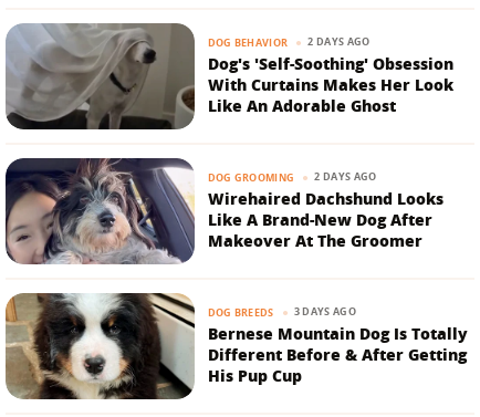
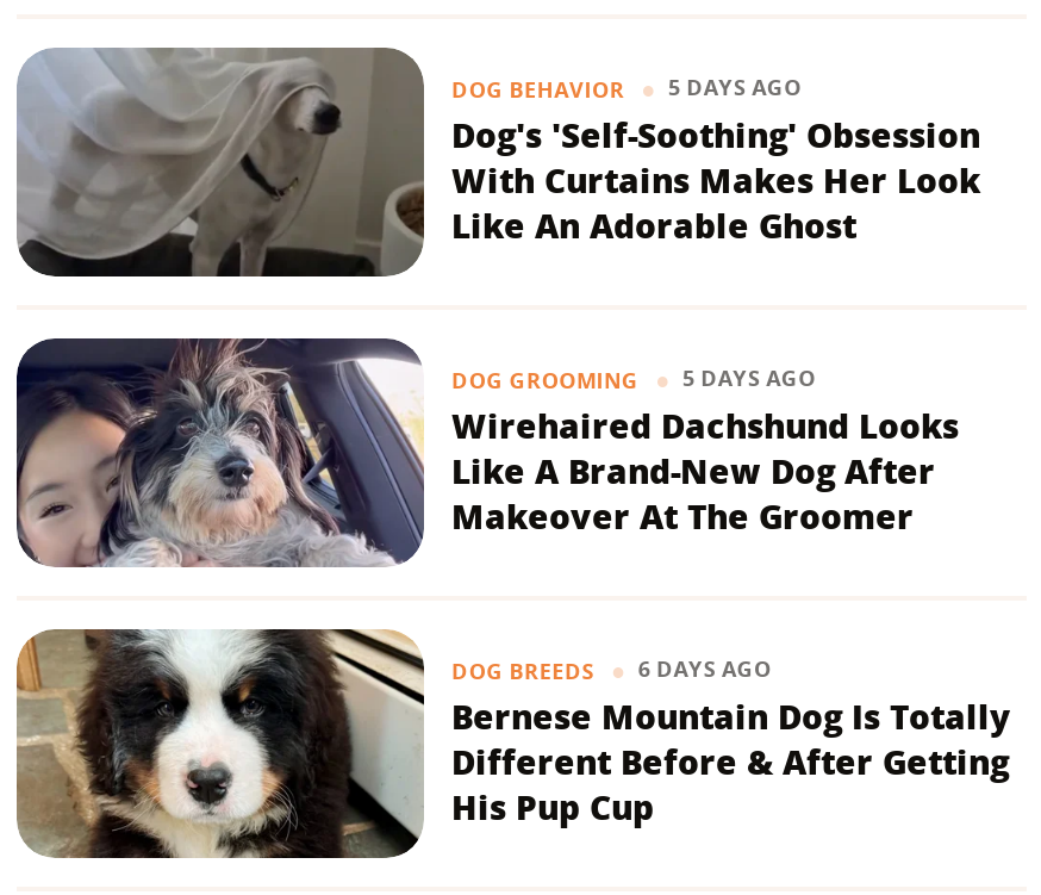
- DOG BEHAVIOR 2 DAYS AGO
+ DOG BEHAVIOR 5 DAYS AGO

- DOG GROOMING 2 DAYS AGO
+ DOG GROOMING 5 DAYS AGO

- DOG BREEDS 3 DAYS AGO
+ DOG BREEDS 6 DAYS AGO
